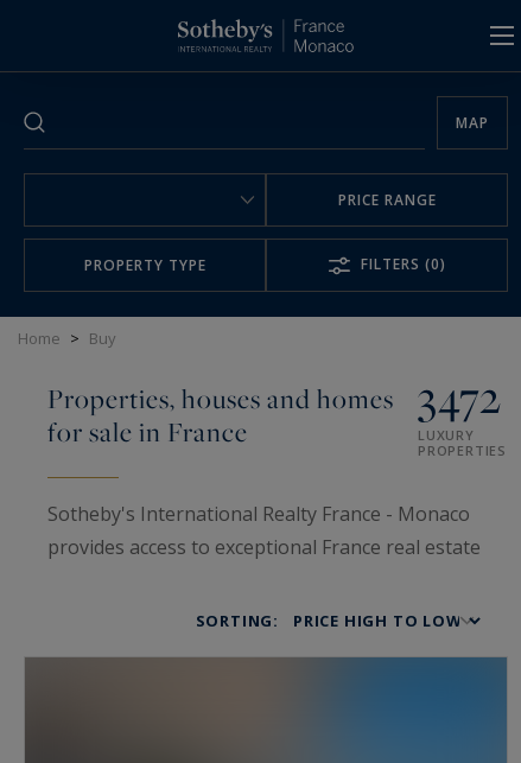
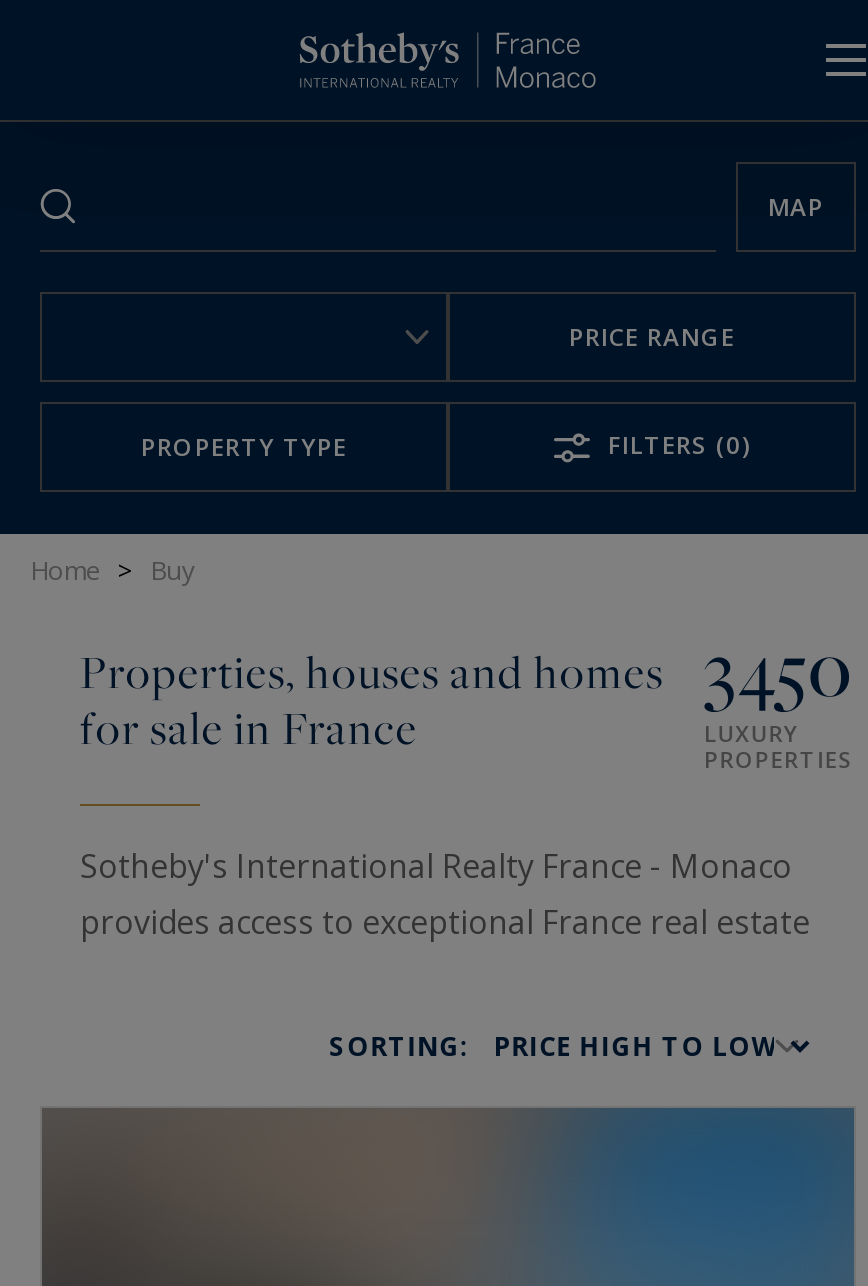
- Properties, houses and homes 3472
+ Properties, houses and homes 3450
